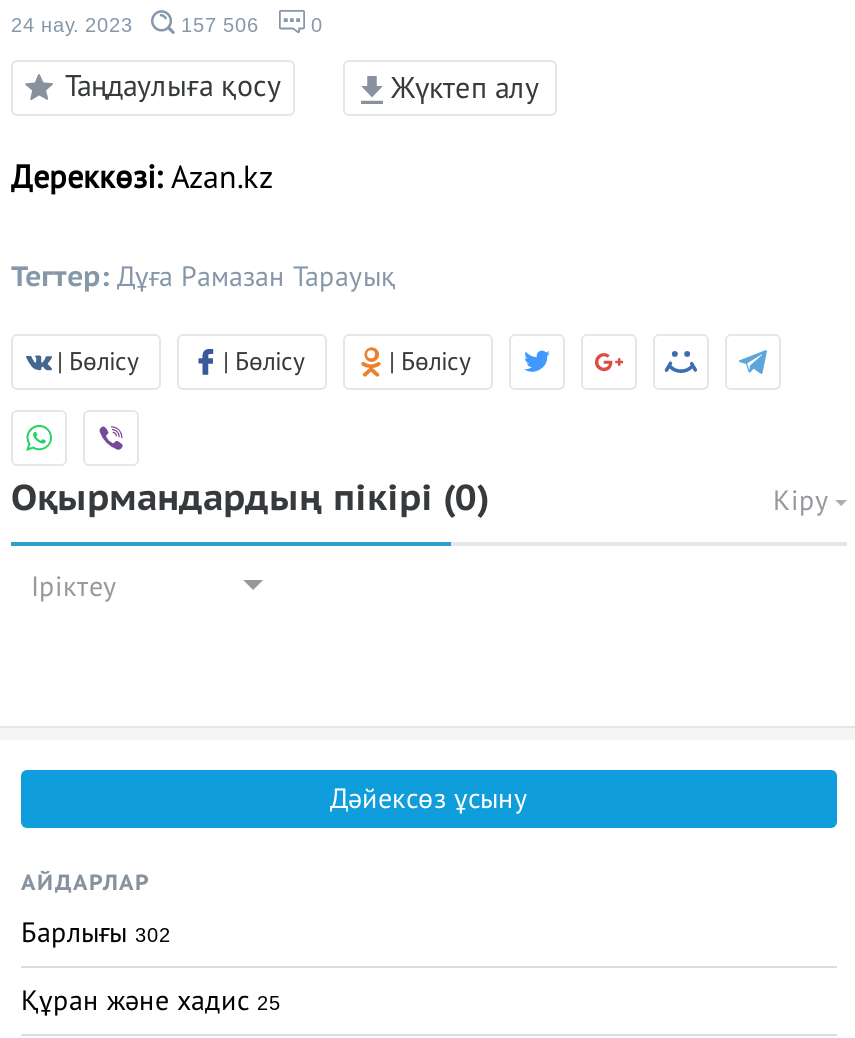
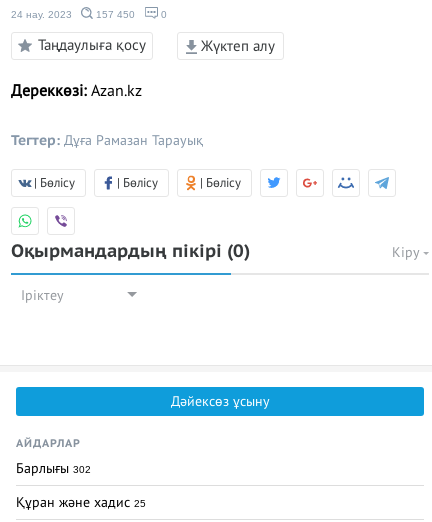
- 24 нау. 2023 157 506
+ 24 нау. 2023 157 450
